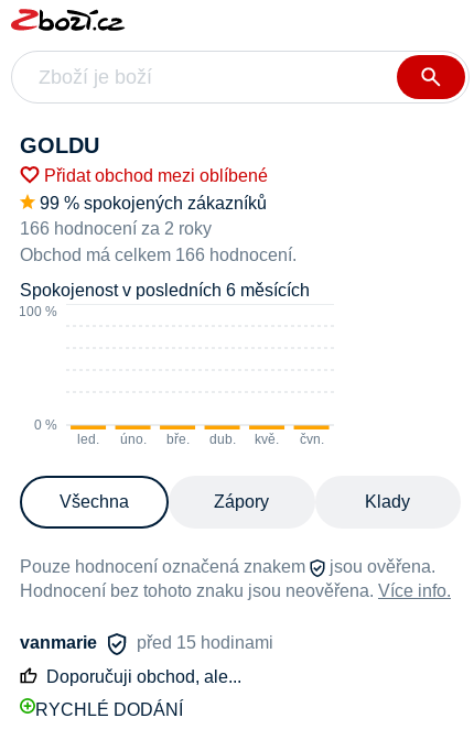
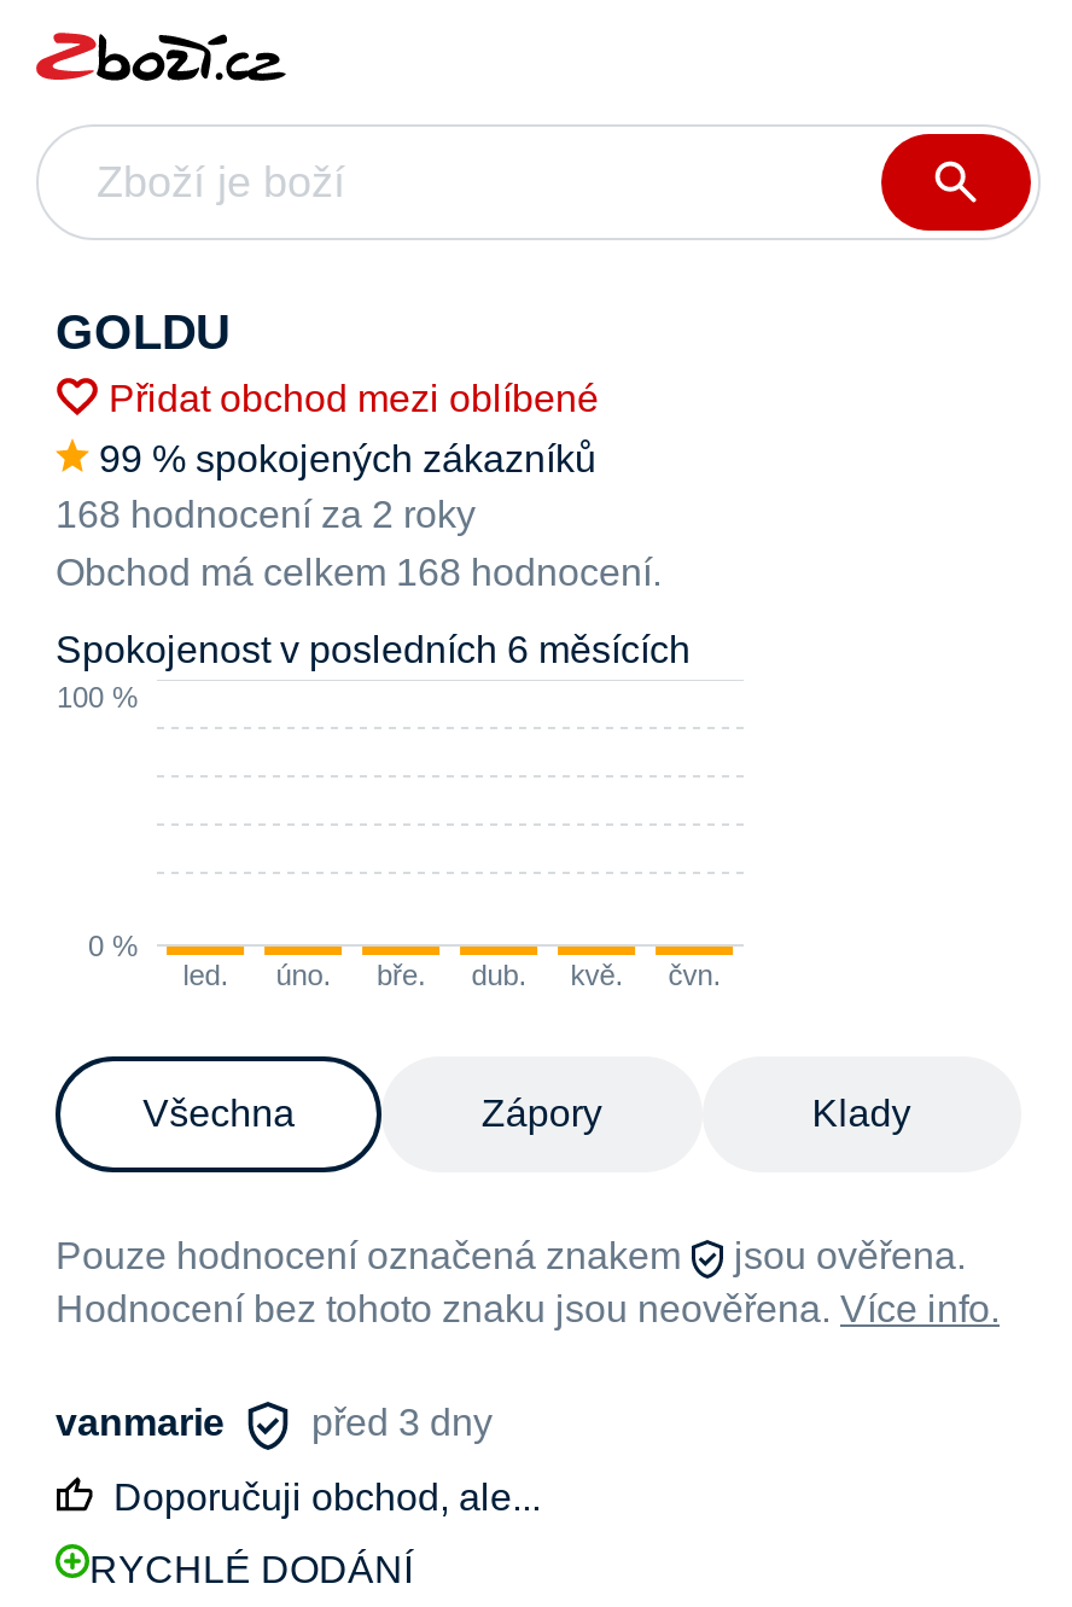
- 166 hodnocení za 2 roky
+ 168 hodnocení za 2 roky

- Obchod má celkem 166 hodnocení.
+ Obchod má celkem 168 hodnocení.

- před 15 hodinami
+ před 3 dny
